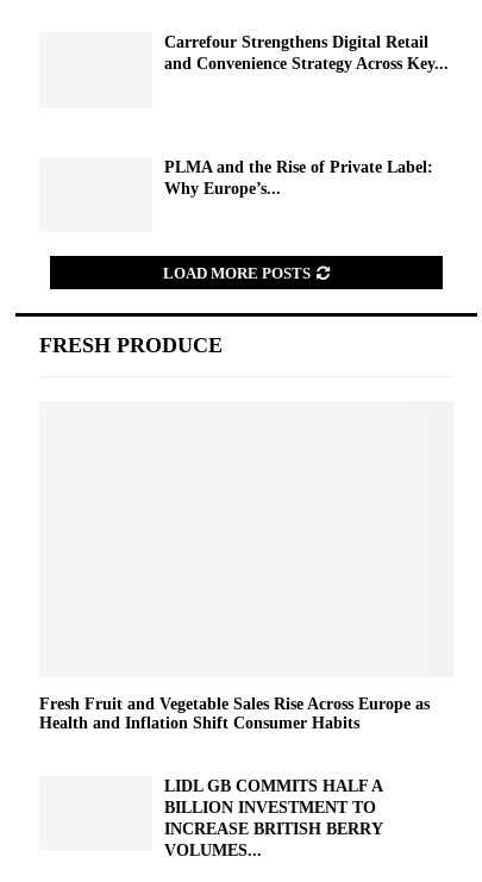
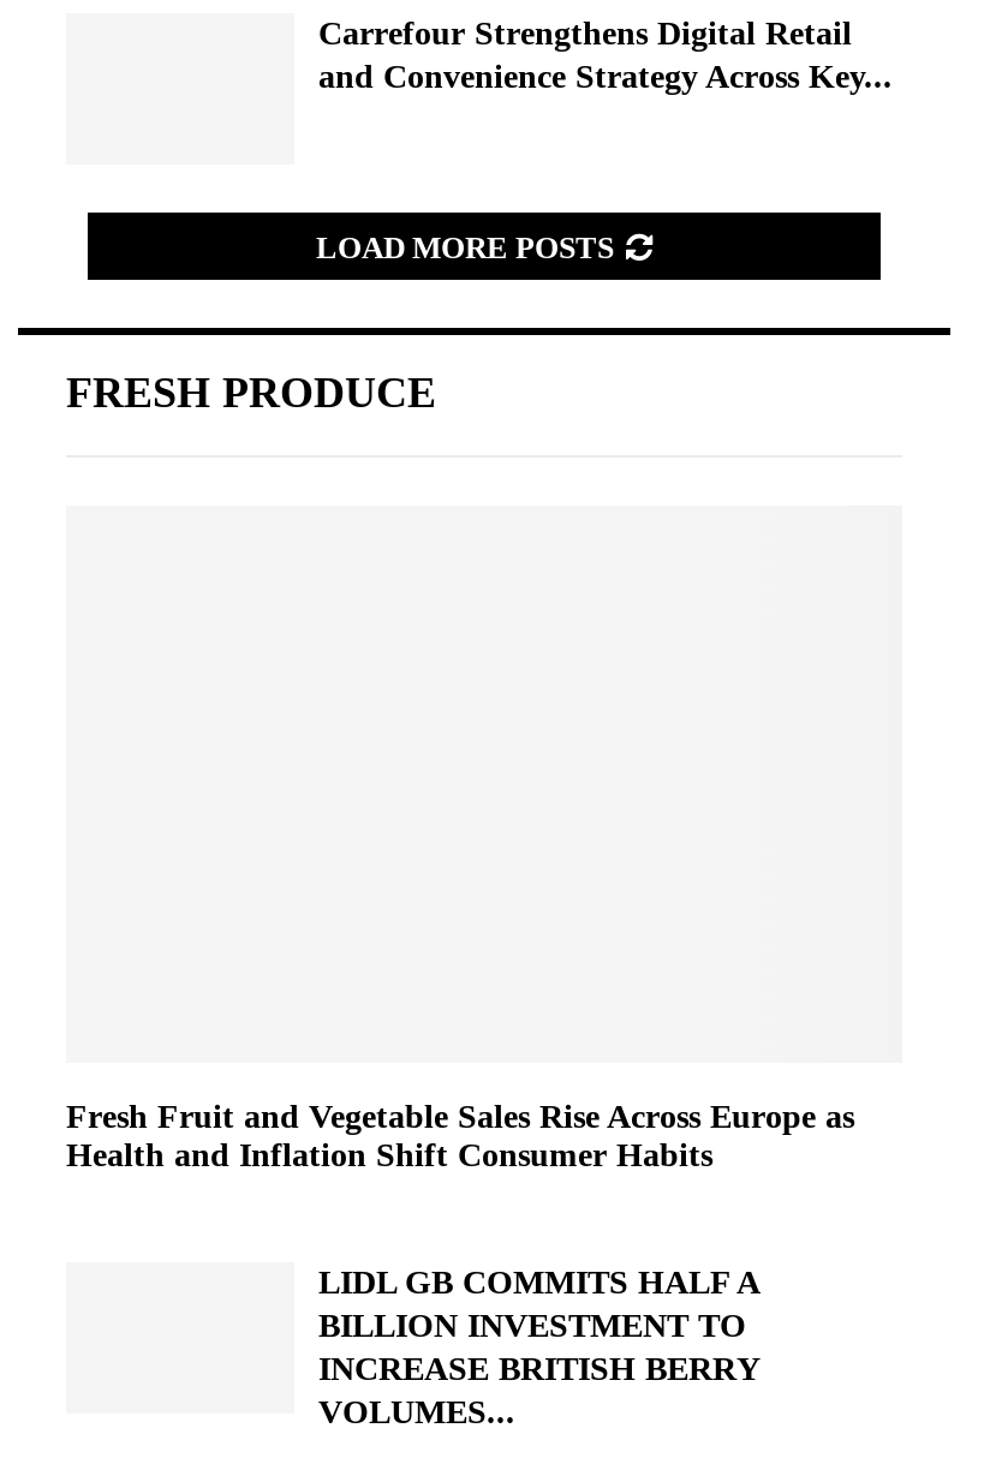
- PLMA and the Rise of Private Label:
- Why Europe’s...
